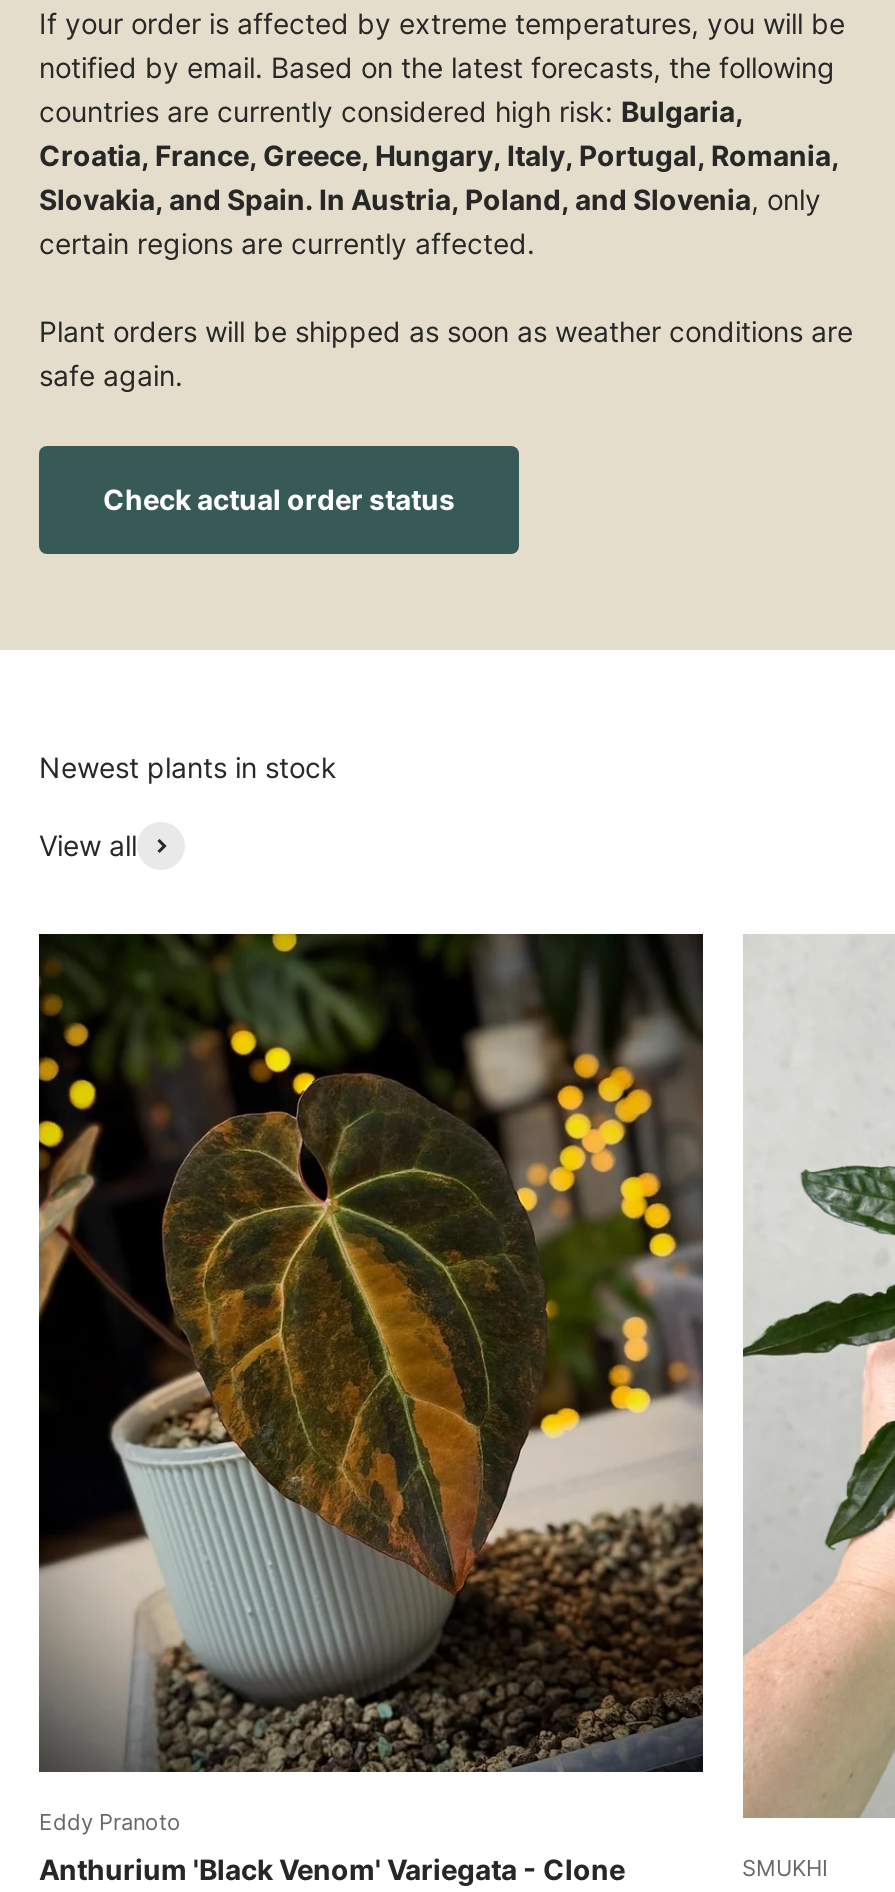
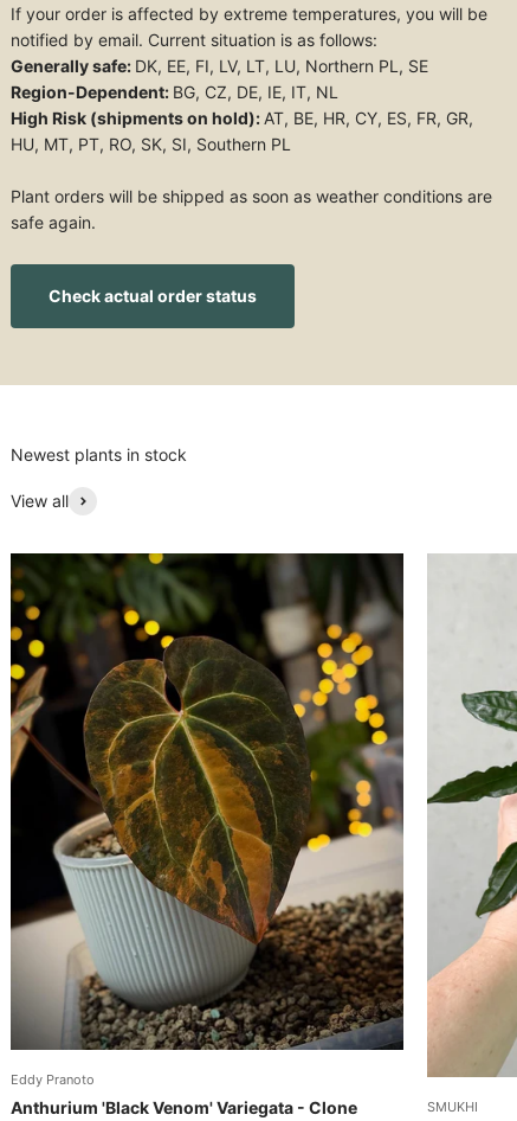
- notified by email. Based on the latest forecasts, the following
- countries are currently considered high risk: Bulgaria,
- Croatia, France, Greece, Hungary, Italy, Portugal, Romania,
- Slovakia, and Spain. In Austria, Poland, and Slovenia, only
- certain regions are currently affected.
+ notified by email. Current situation is as follows:
+ Generally safe: DK, EE, FI, LV, LT, LU, Northern PL, SE
+ Region-Dependent: BG, CZ, DE, IE, IT, NL
+ High Risk (shipments on hold): AT, BE, HR, CY, ES, FR, GR,
+ HU, MT, PT, RO, SK, SI, Southern PL
